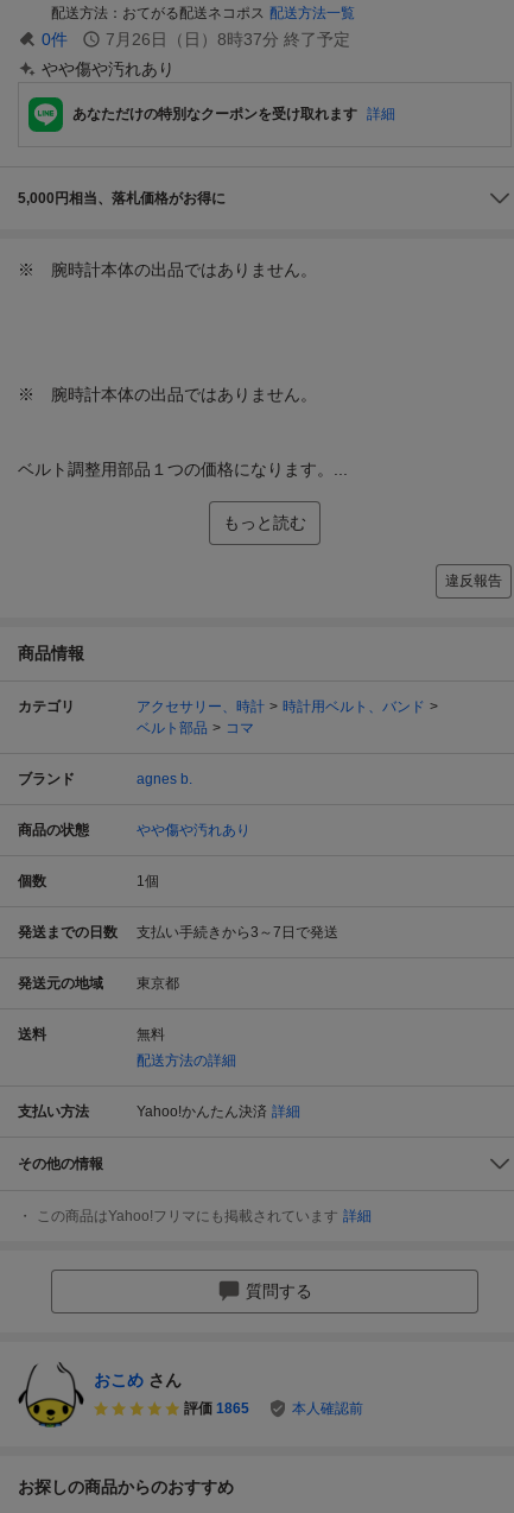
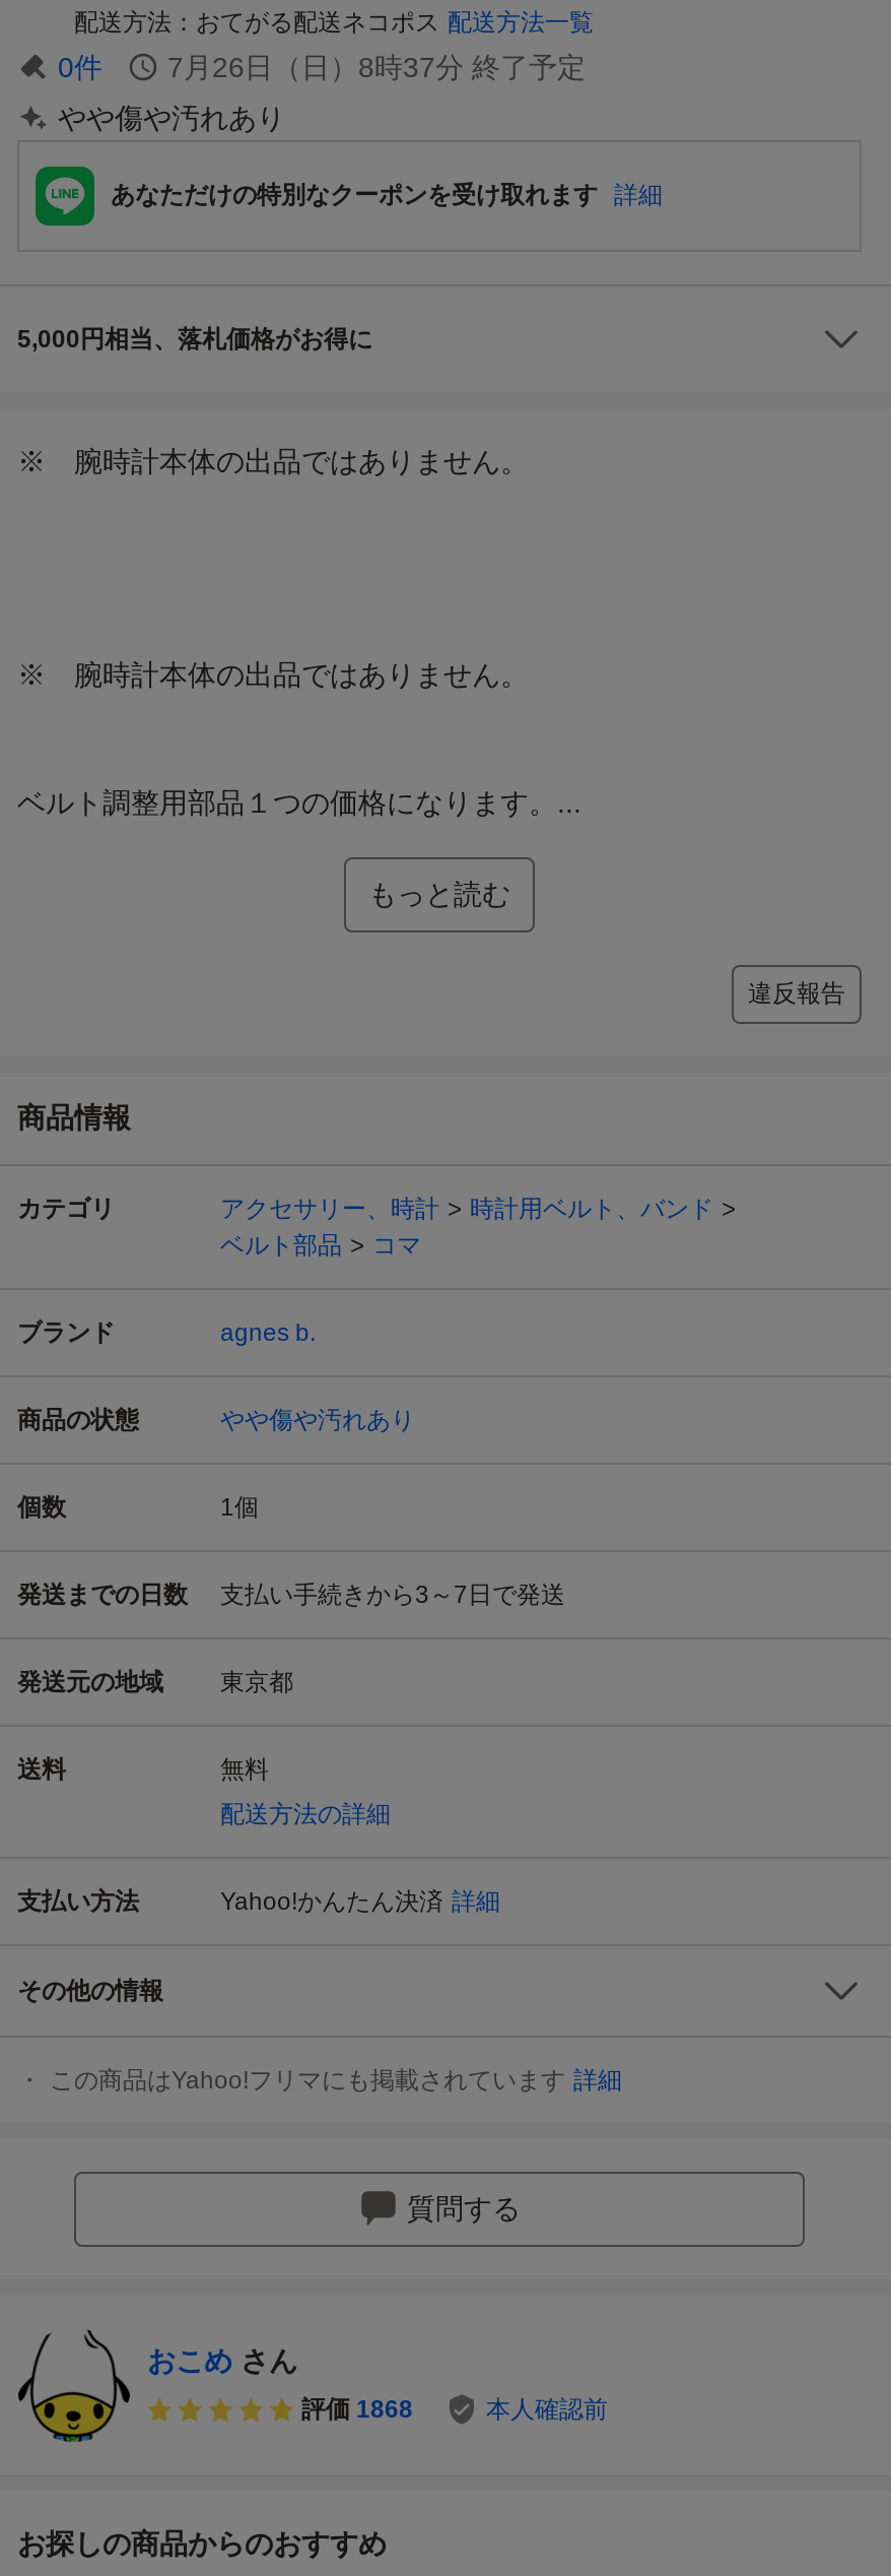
- 評価 1865
+ 評価 1868
